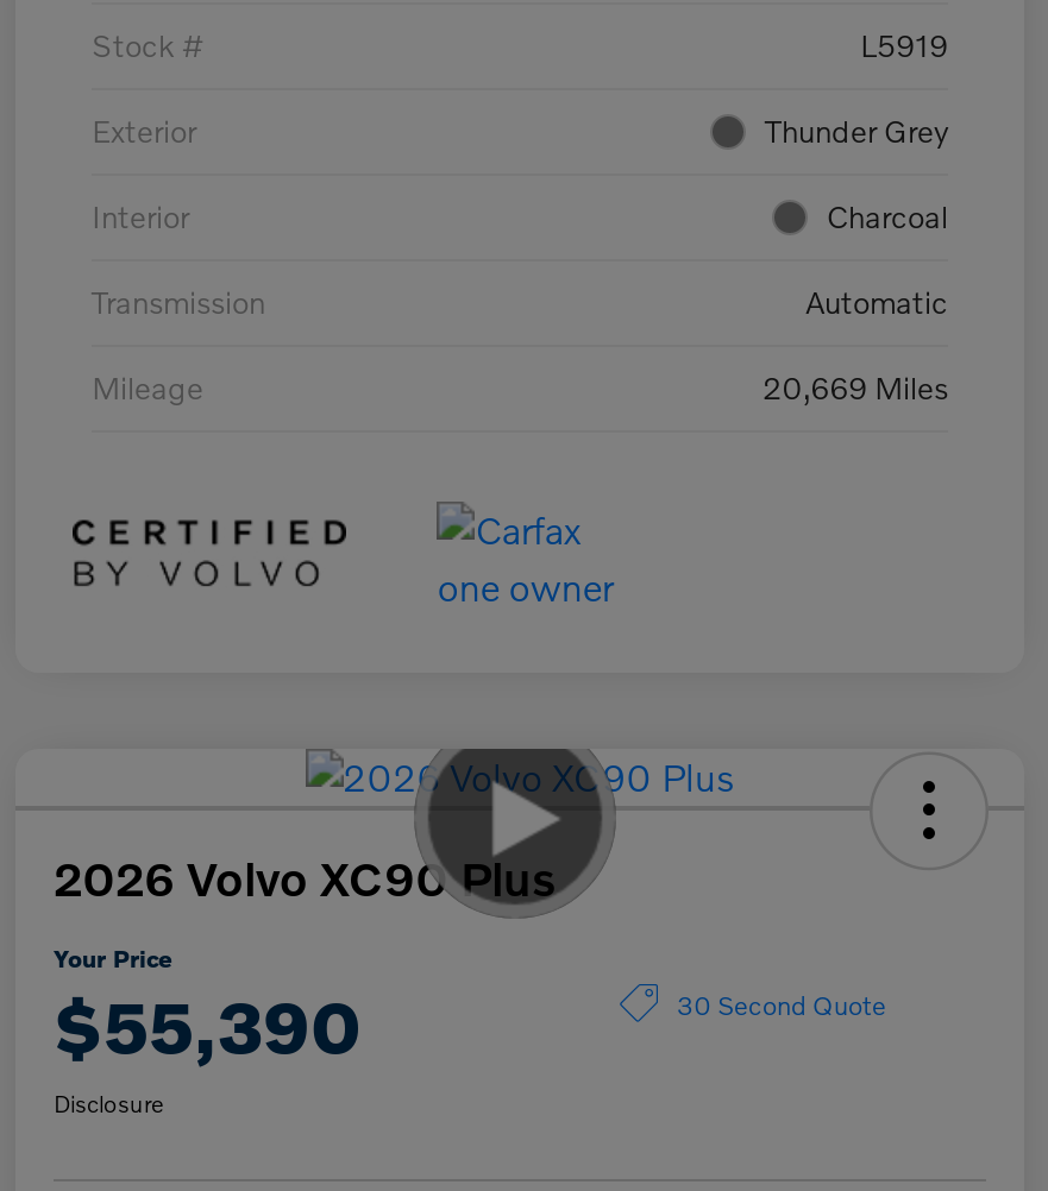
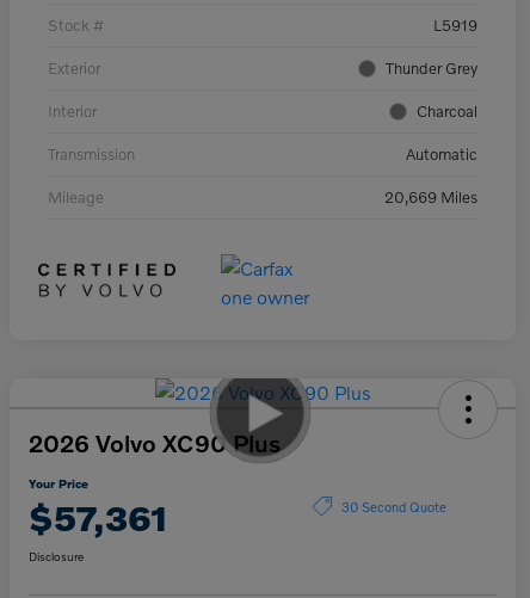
- $55,390
+ $57,361
